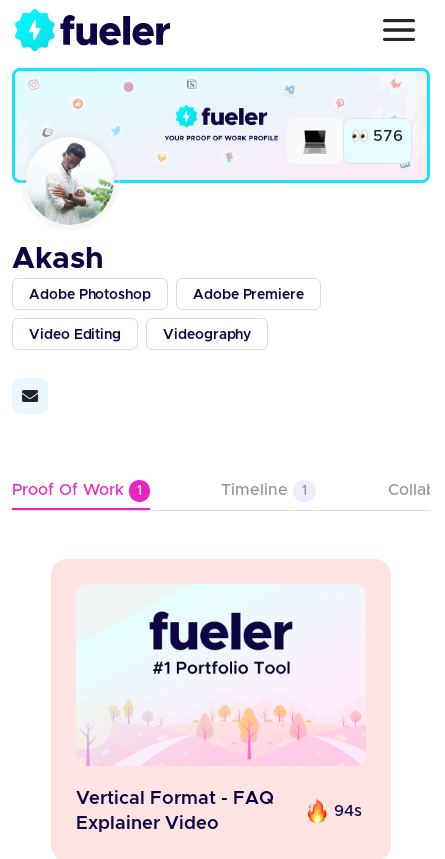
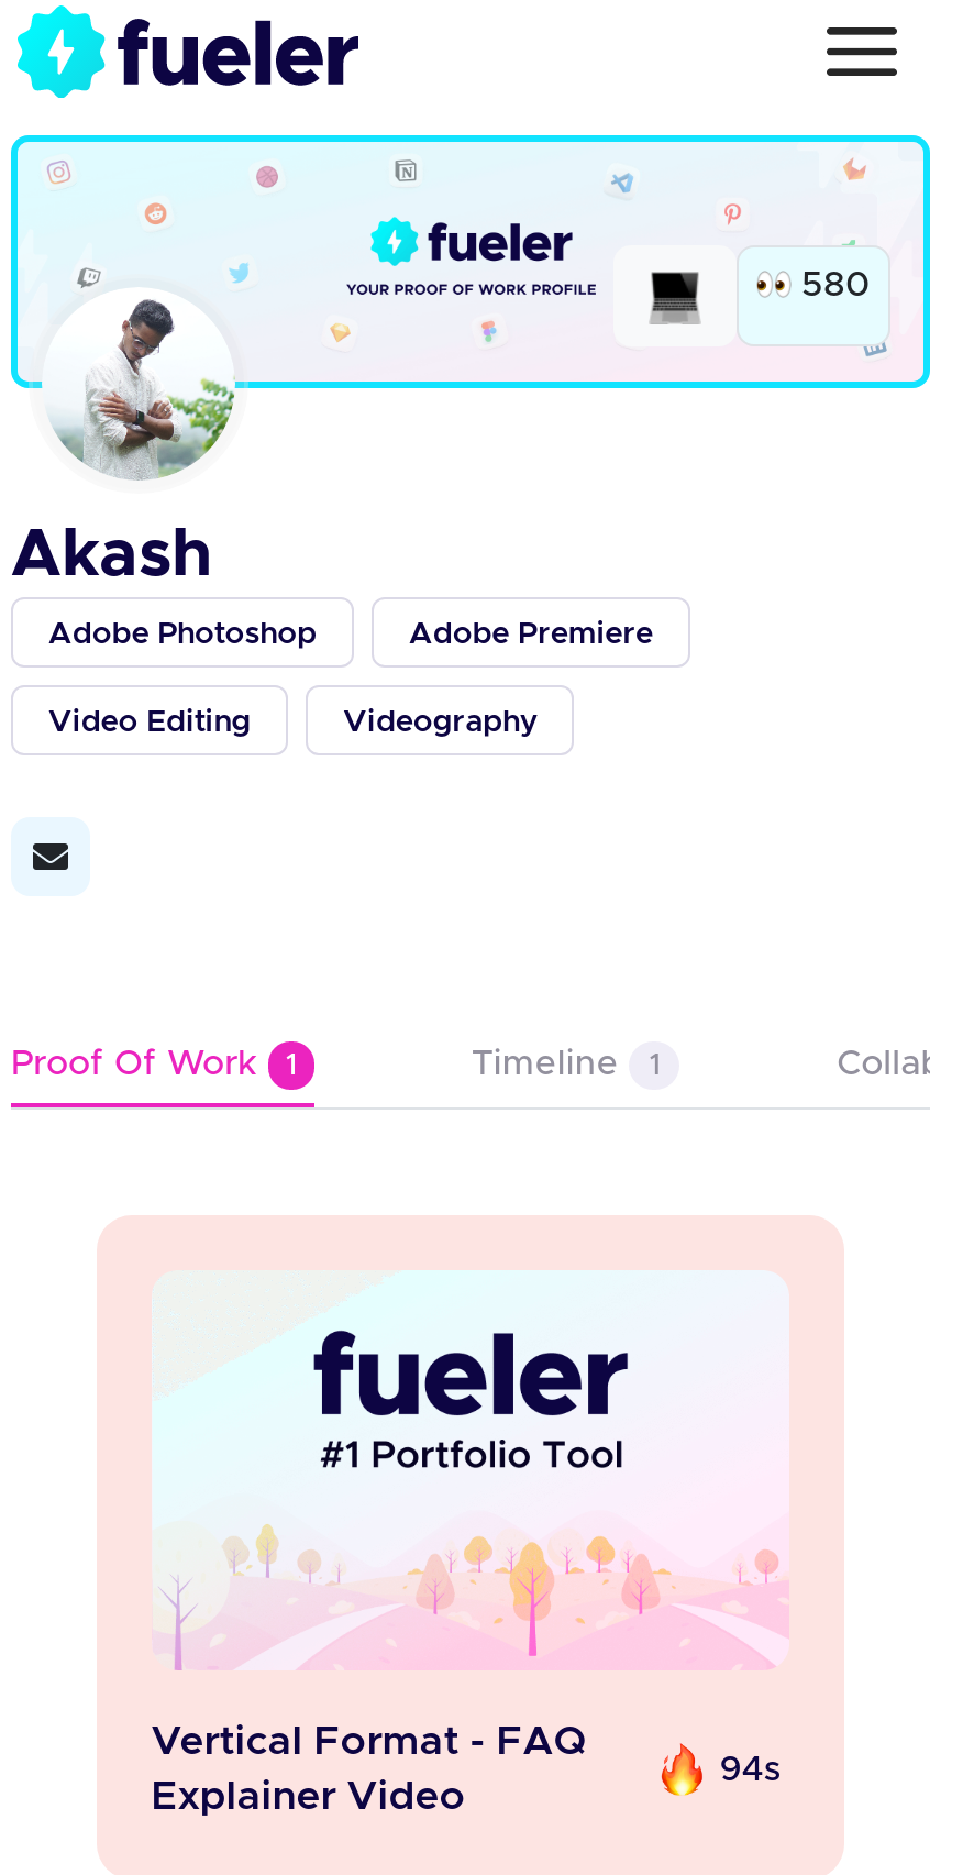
- 576
+ 580
